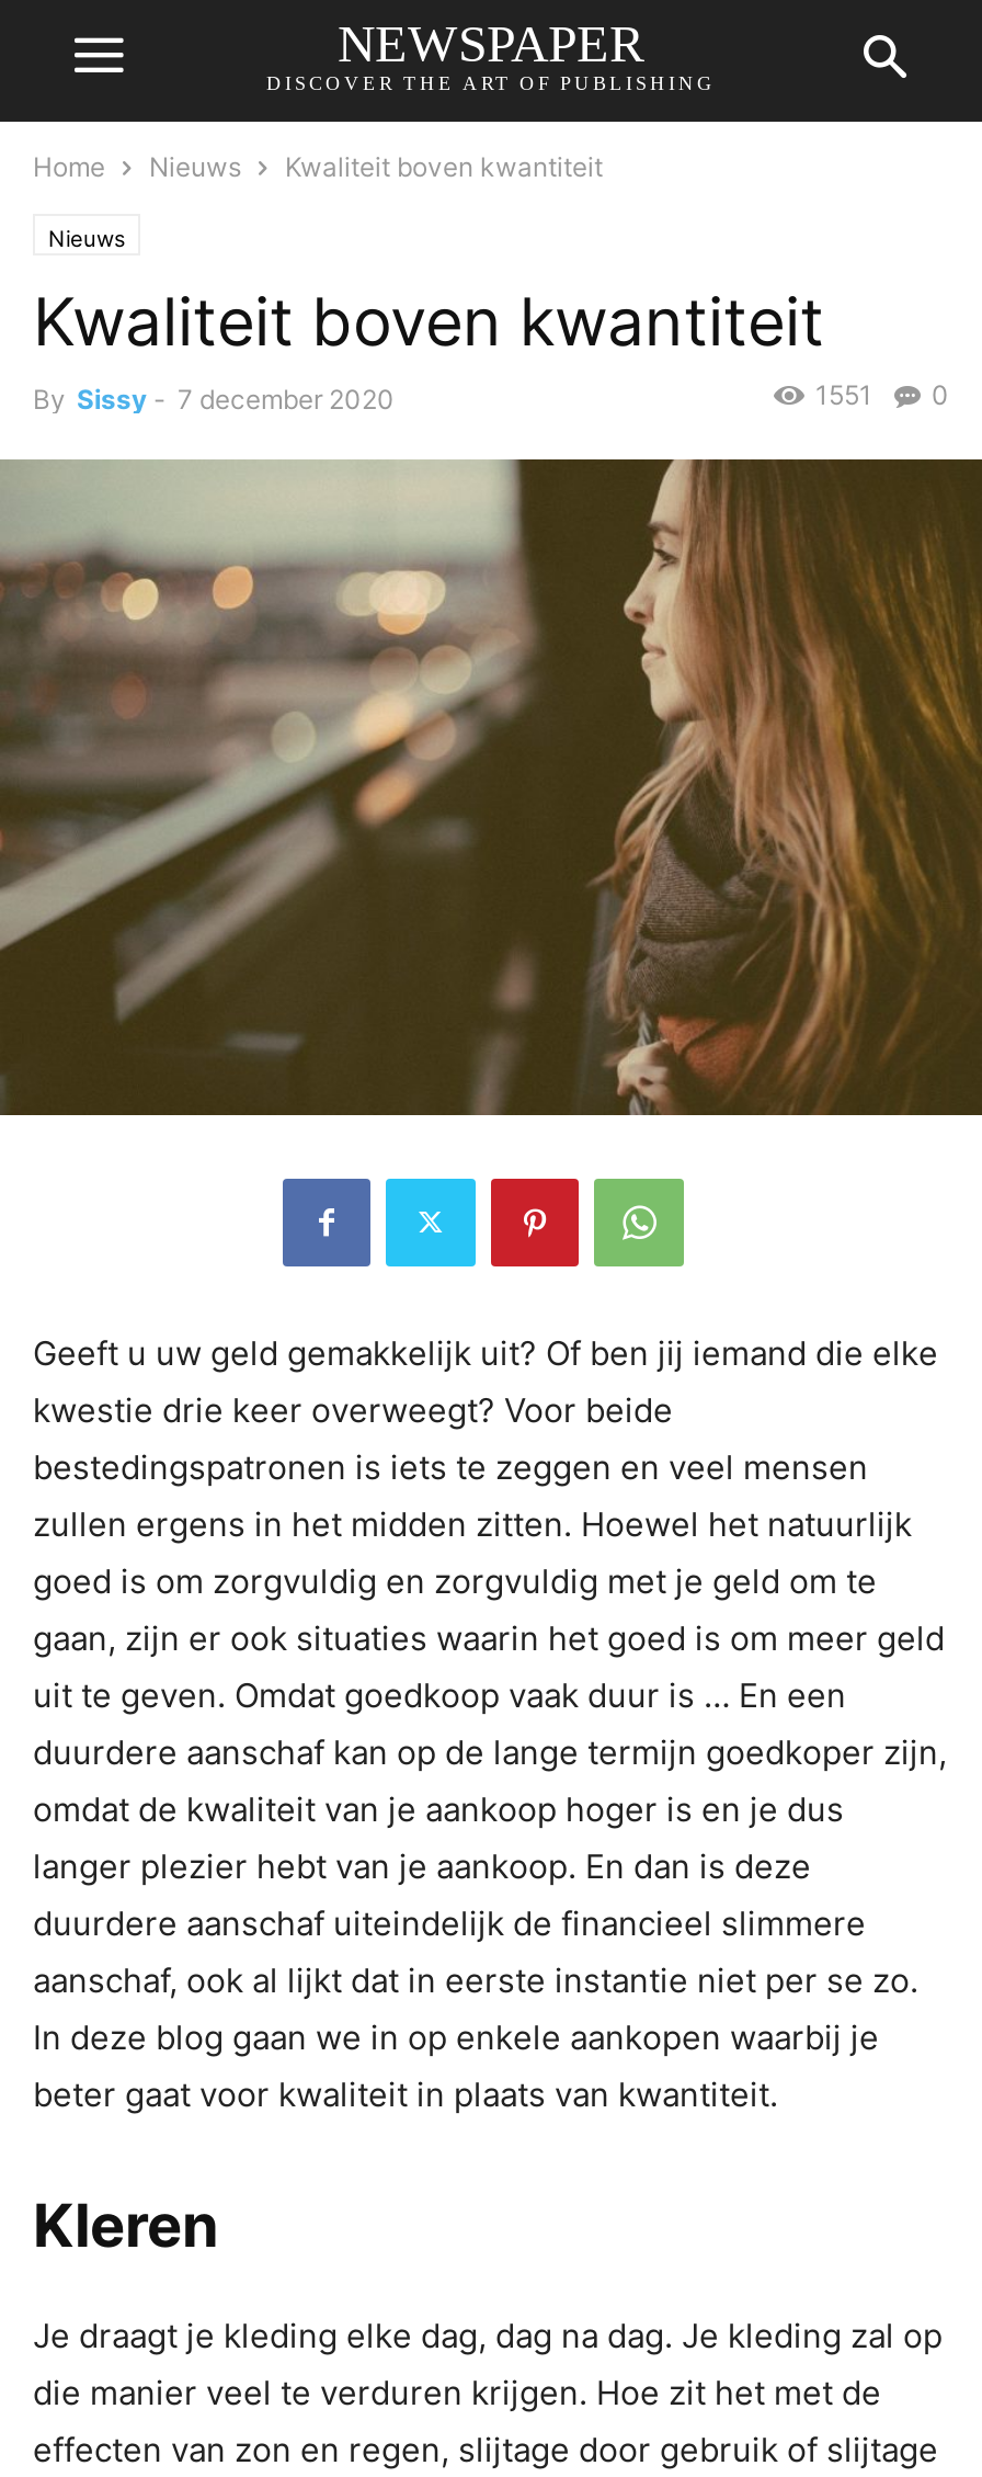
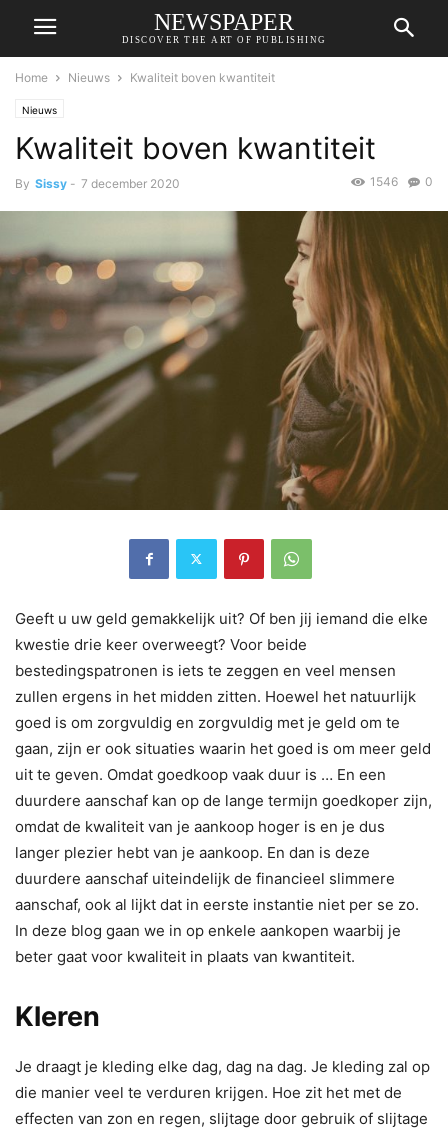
- 1551 0
+ 1546 0
